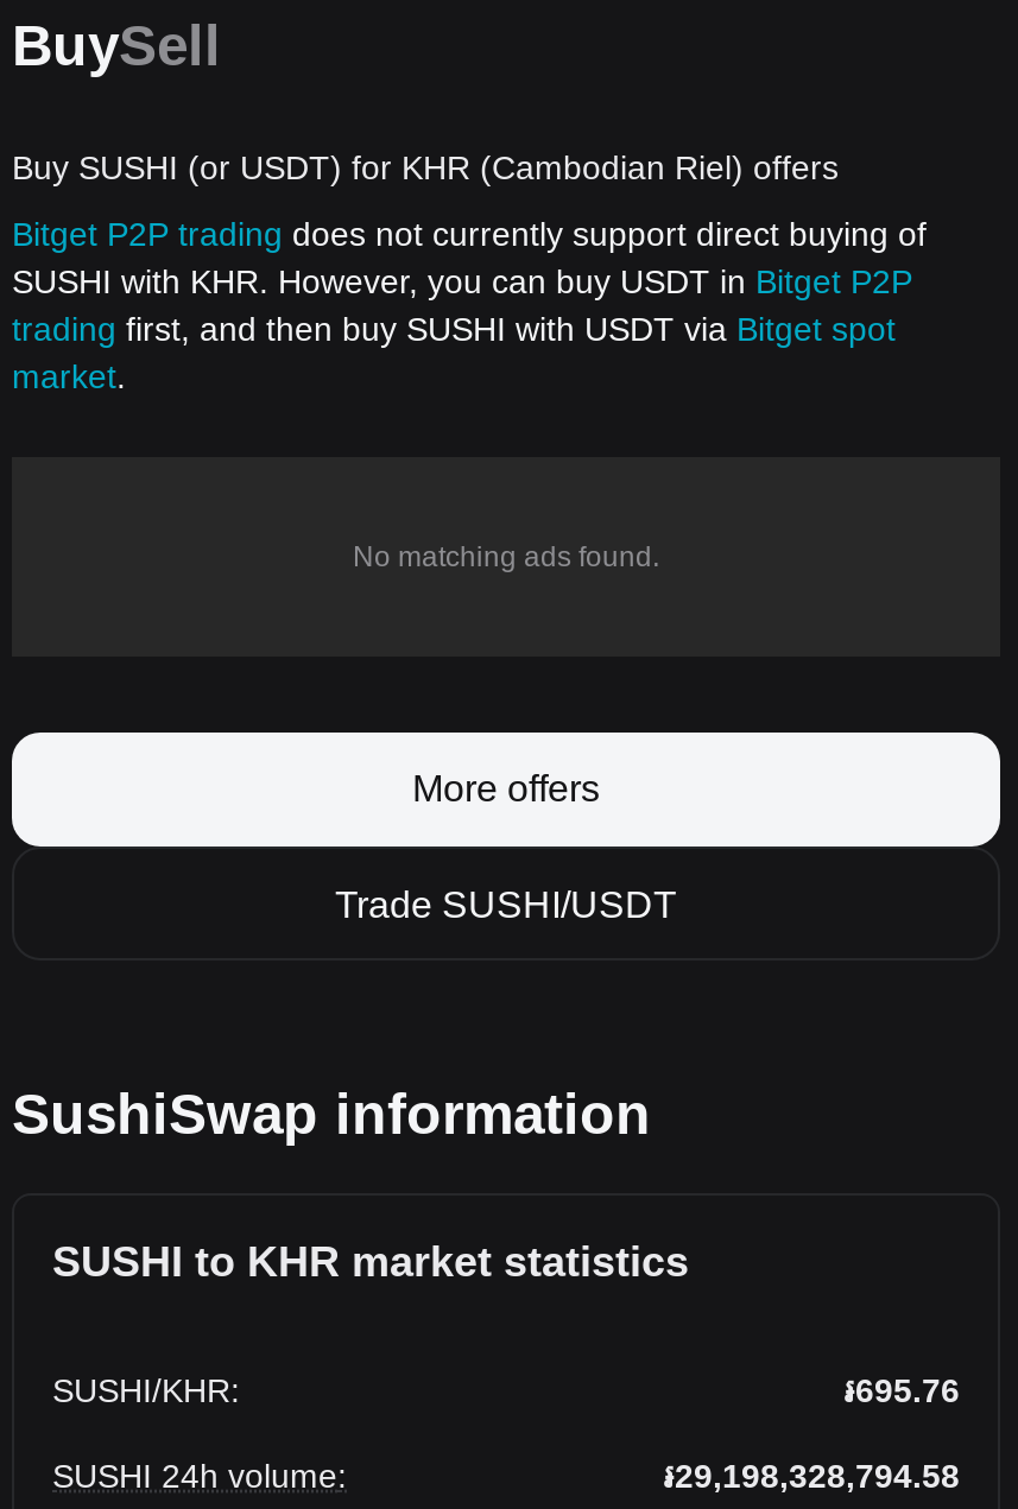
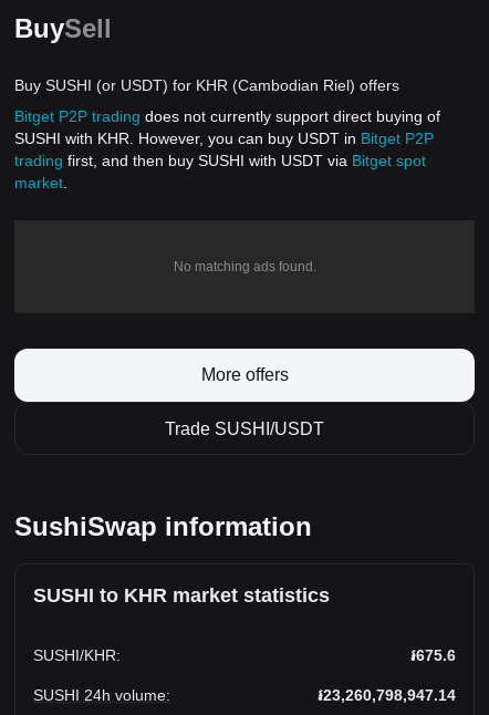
- ៛695.76
+ ៛675.6

- ៛29,198,328,794.58
+ ៛23,260,798,947.14
